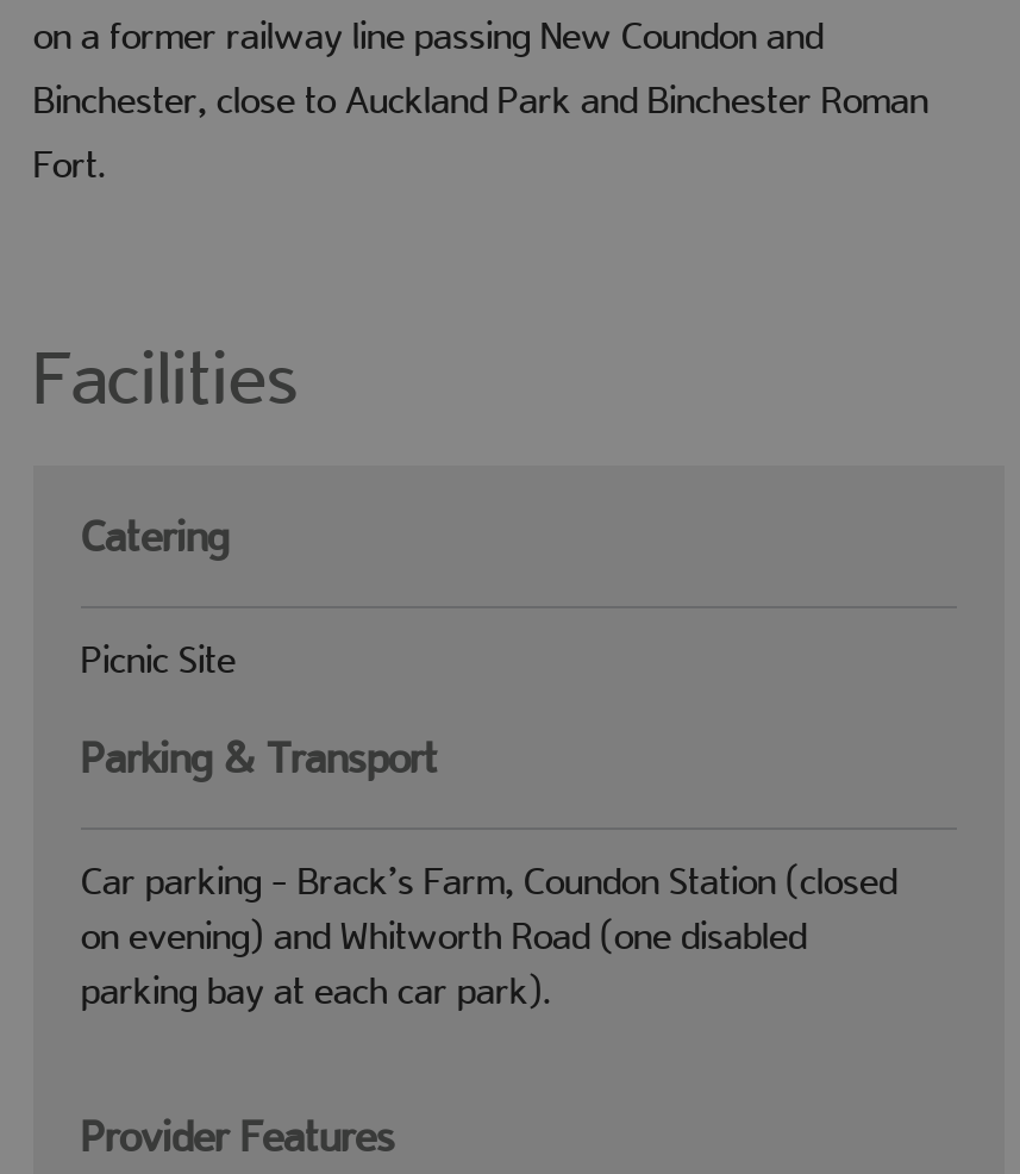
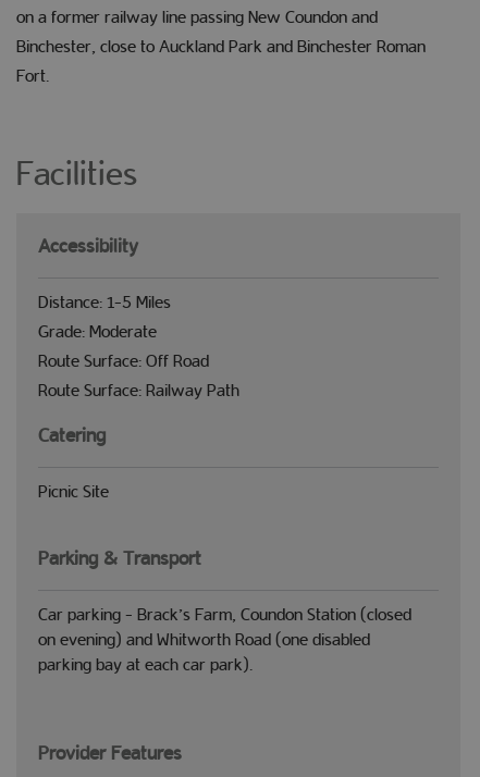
+ Accessibility
+ Distance: 1-5 Miles
+ Grade: Moderate
+ Route Surface: Off Road
+ Route Surface: Railway Path
